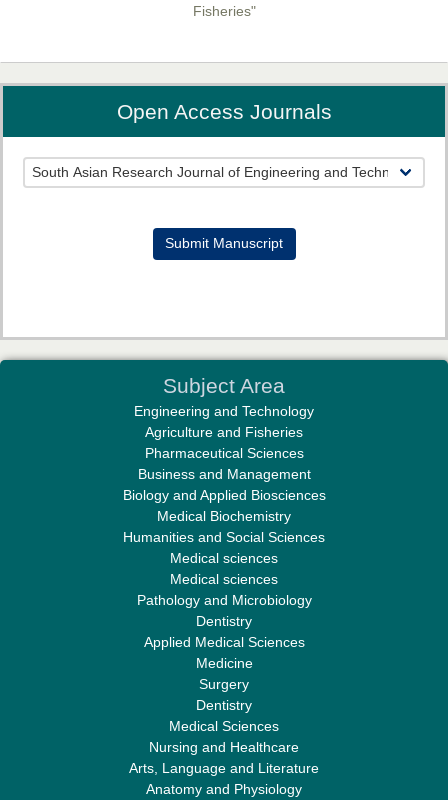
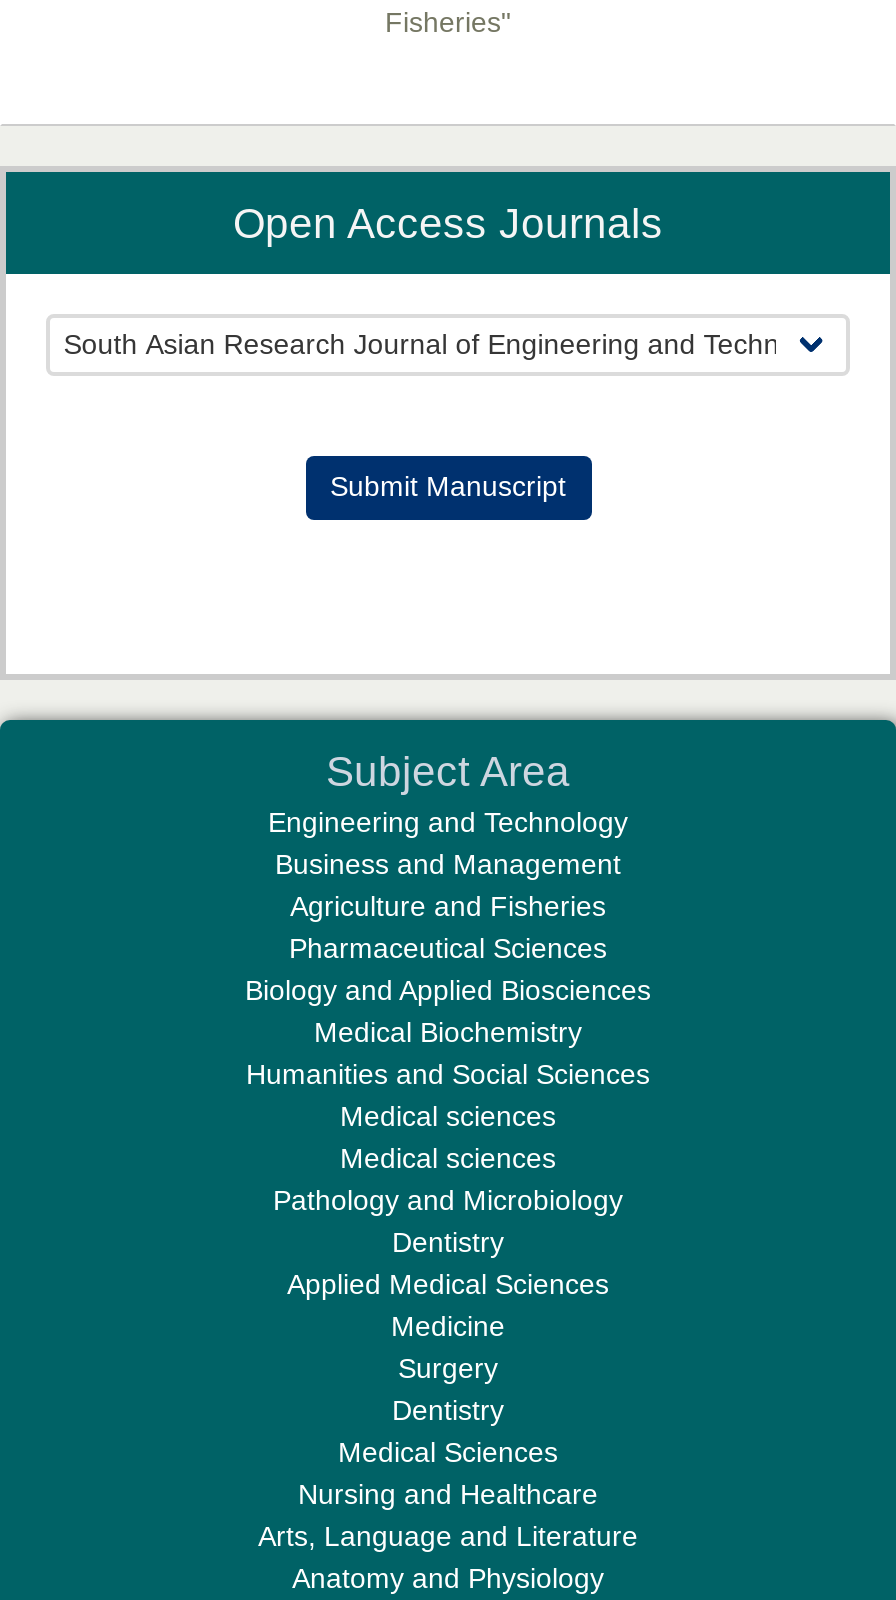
moved down: Agriculture and Fisheries | Pharmaceutical Sciences

moved up: Business and Management
